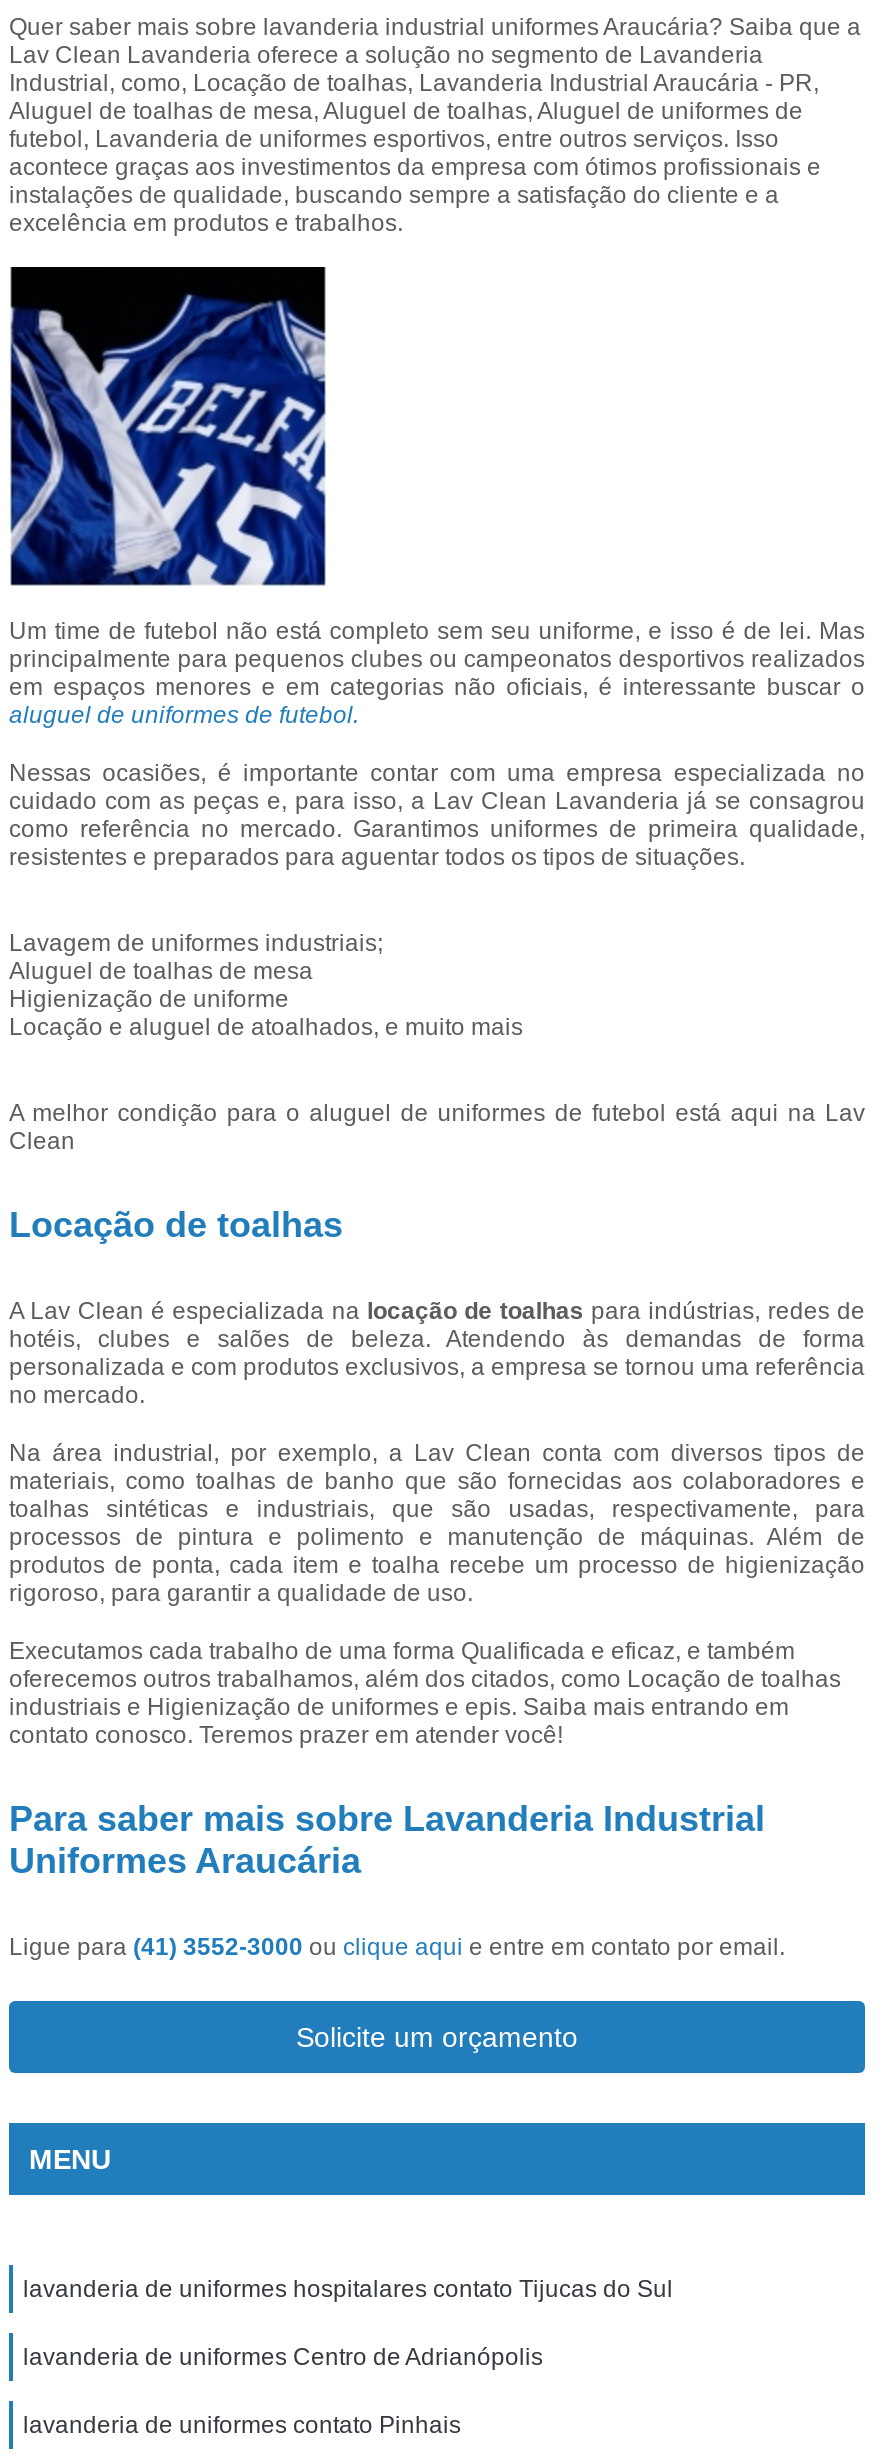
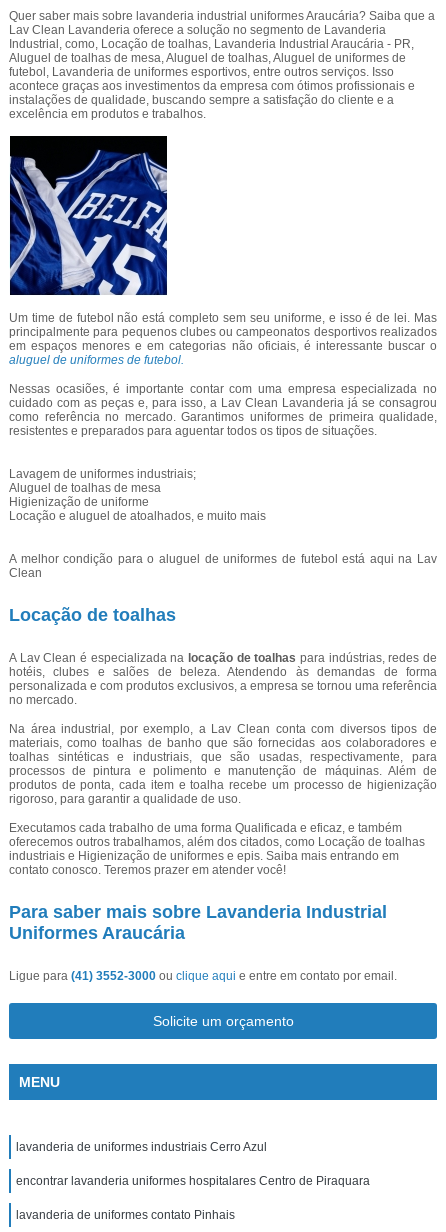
- lavanderia de uniformes hospitalares contato Tijucas do Sul
+ lavanderia de uniformes industriais Cerro Azul

- lavanderia de uniformes Centro de Adrianópolis
+ encontrar lavanderia uniformes hospitalares Centro de Piraquara
